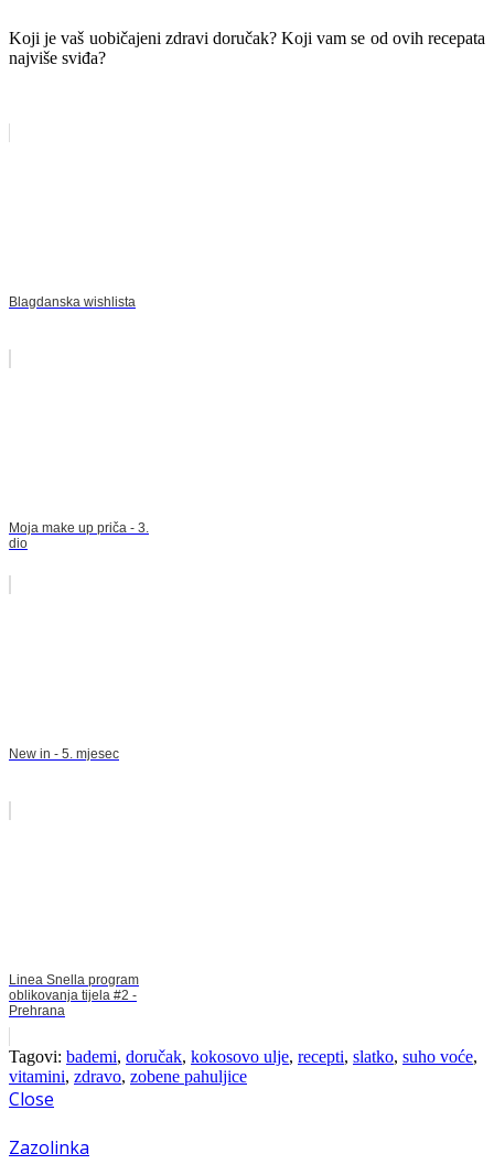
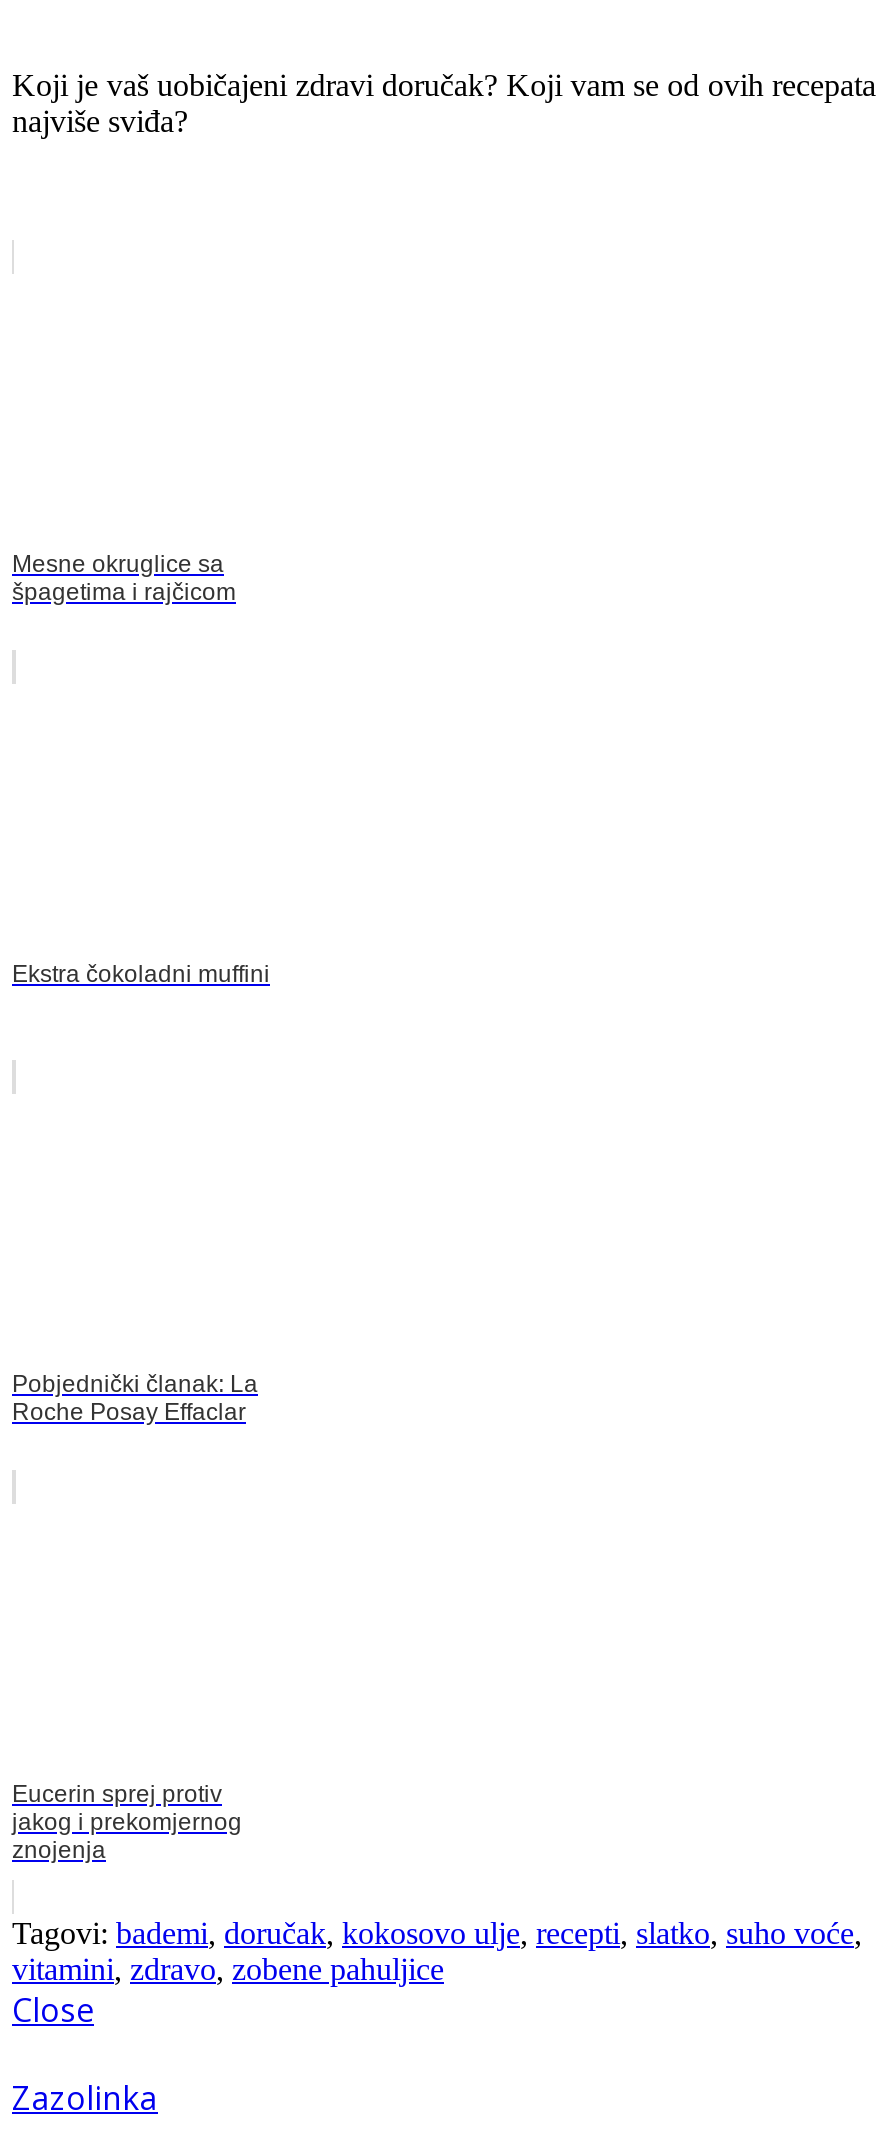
- Blagdanska wishlista
+ Mesne okruglice sa
+ špagetima i rajčicom

- Moja make up priča - 3.
- dio
+ Ekstra čokoladni muffini

- New in - 5. mjesec
+ Pobjednički članak: La
+ Roche Posay Effaclar

- Linea Snella program
- oblikovanja tijela #2 -
- Prehrana
+ Eucerin sprej protiv
+ jakog i prekomjernog
+ znojenja
